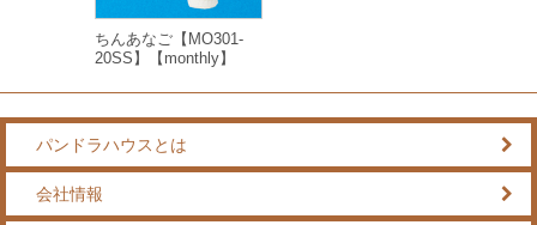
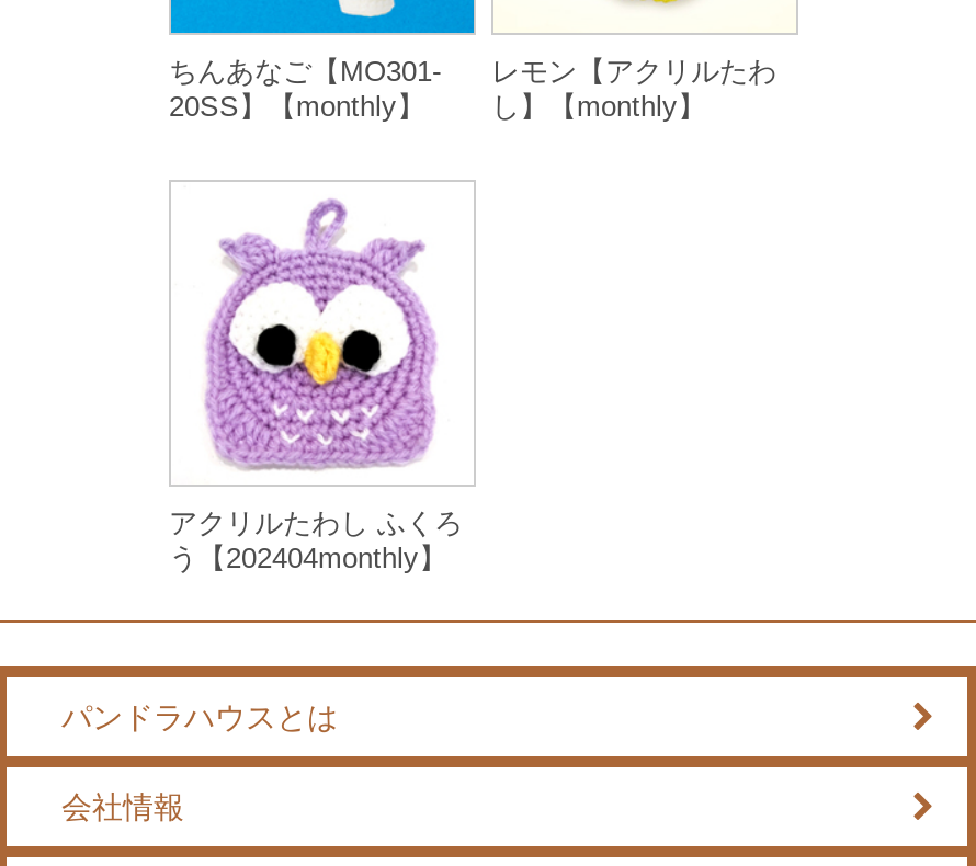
+ レモン【アクリルたわ
+ し】【monthly】

+ [image]
+ アクリルたわし ふくろ
+ う【202404monthly】
